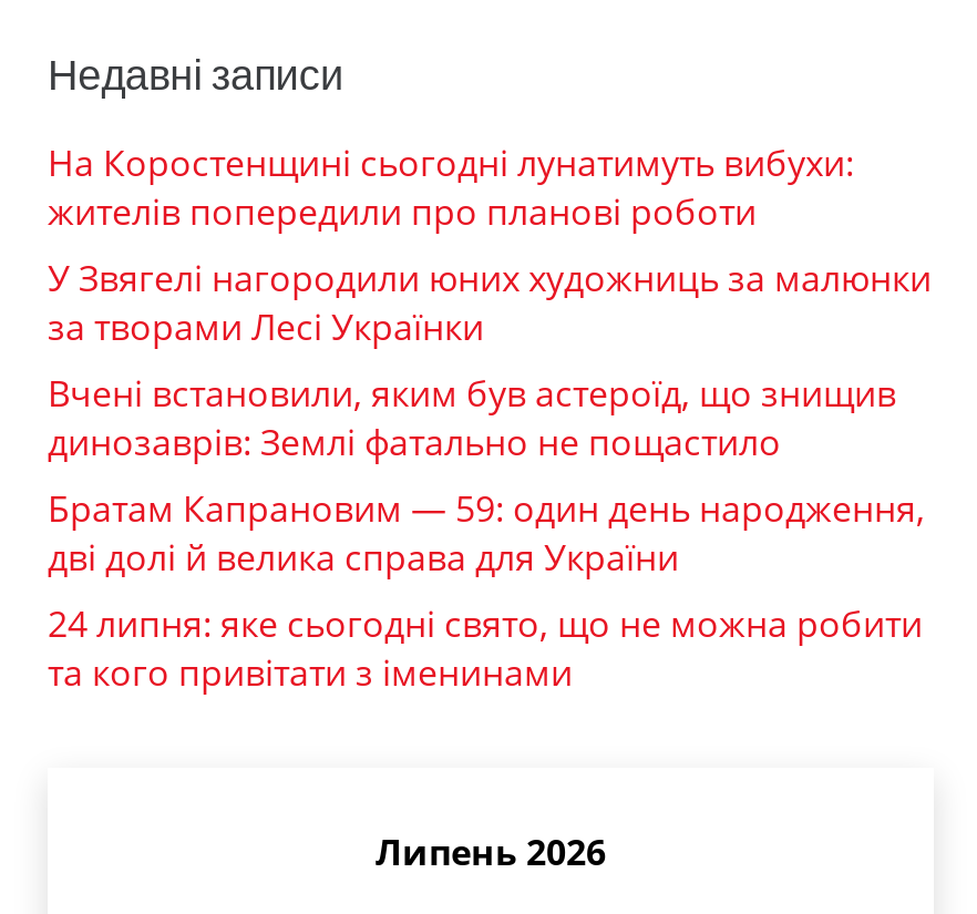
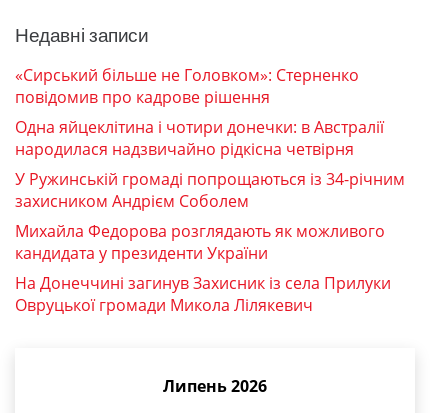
- На Коростенщині сьогодні лунатимуть вибухи:
- жителів попередили про планові роботи
- У Звягелі нагородили юних художниць за малюнки
- за творами Лесі Українки
- Вчені встановили, яким був астероїд, що знищив
- динозаврів: Землі фатально не пощастило
- Братам Капрановим — 59: один день народження,
- дві долі й велика справа для України
- 24 липня: яке сьогодні свято, що не можна робити
- та кого привітати з іменинами
+ «Сирський більше не Головком»: Стерненко
+ повідомив про кадрове рішення
+ Одна яйцеклітина і чотири донечки: в Австралії
+ народилася надзвичайно рідкісна четвірня
+ У Ружинській громаді попрощаються із 34-річним
+ захисником Андрієм Соболем
+ Михайла Федорова розглядають як можливого
+ кандидата у президенти України
+ На Донеччині загинув Захисник із села Прилуки
+ Овруцької громади Микола Лілякевич
